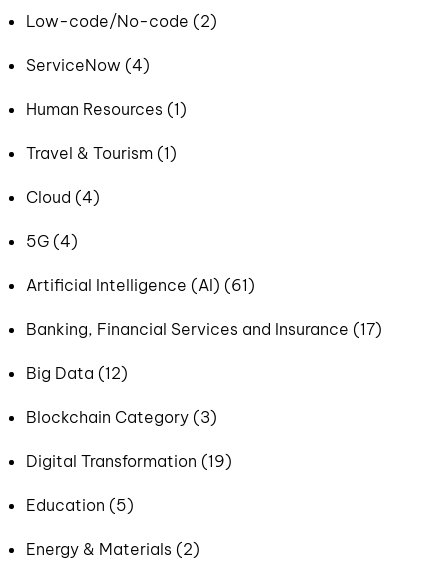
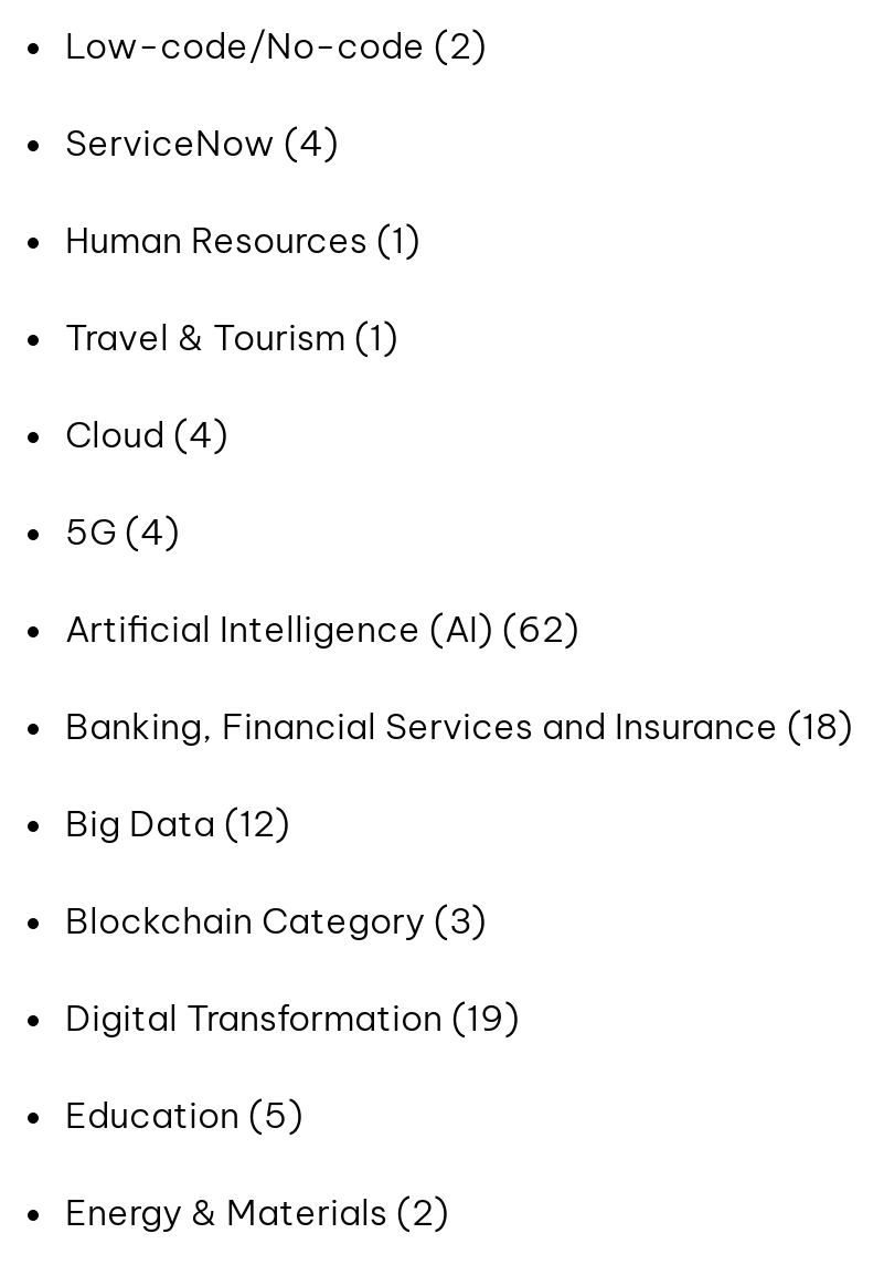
- Artificial Intelligence (AI) (61)
+ Artificial Intelligence (AI) (62)

- Banking, Financial Services and Insurance (17)
+ Banking, Financial Services and Insurance (18)
